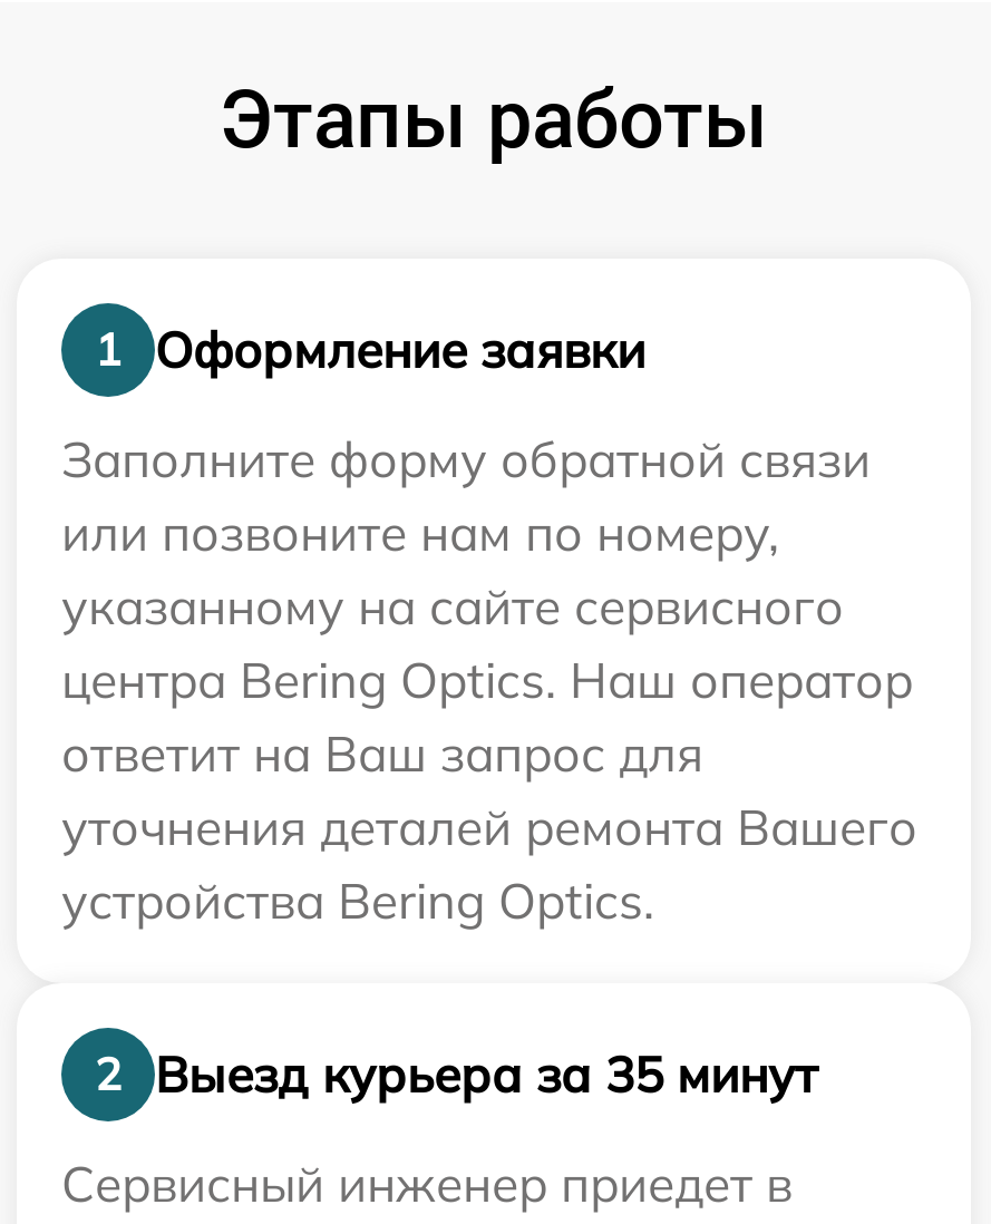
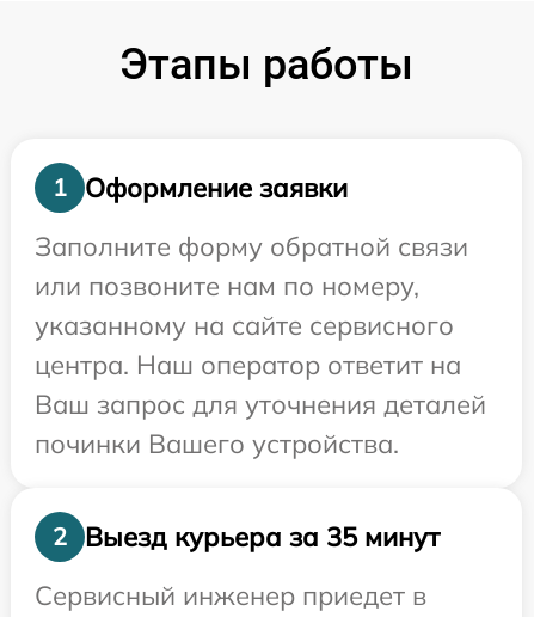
- центра Bering Optics. Наш оператор
- ответит на Ваш запрос для
- уточнения деталей ремонта Вашего
- устройства Bering Optics.
+ центра. Наш оператор ответит на
+ Ваш запрос для уточнения деталей
+ починки Вашего устройства.
